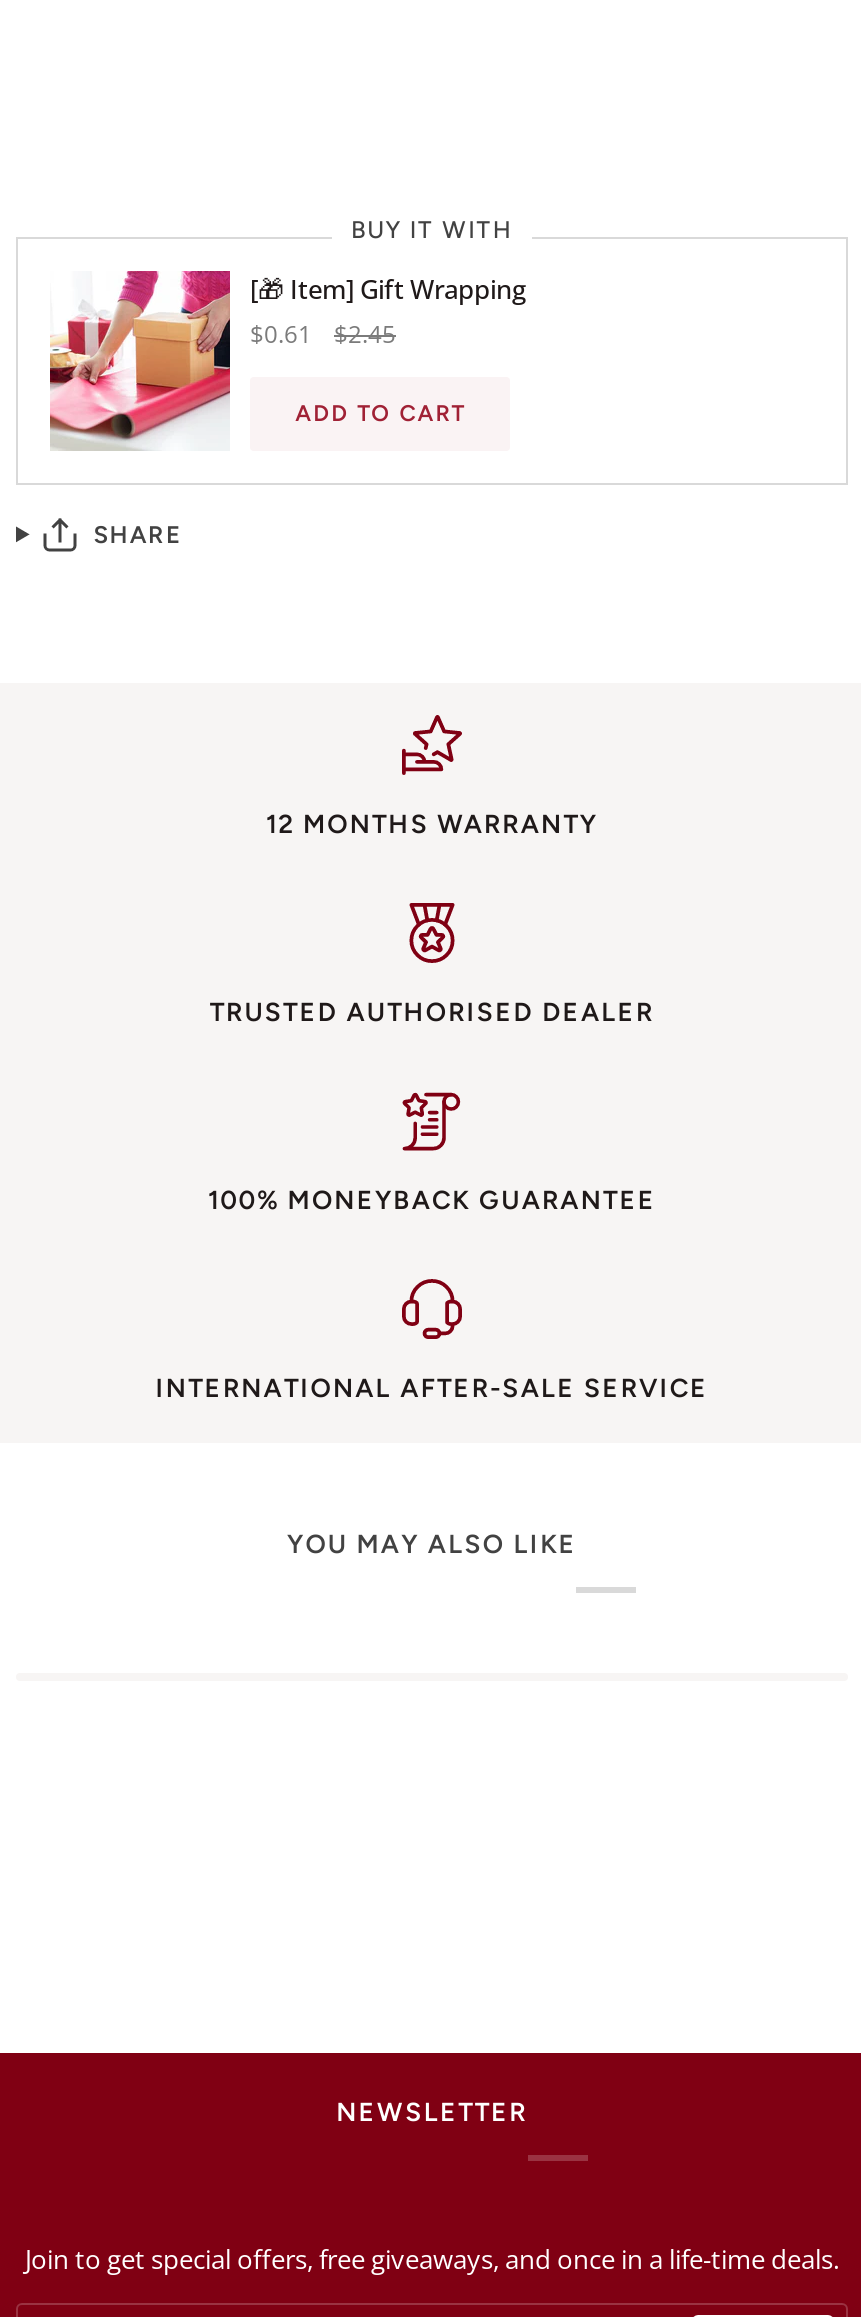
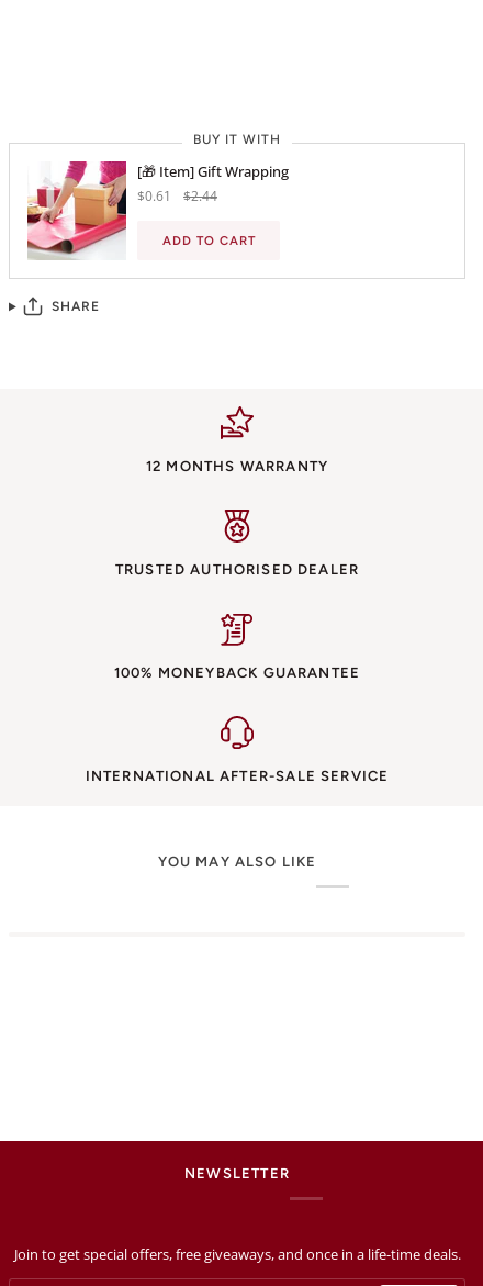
- $0.61 $2.45
+ $0.61 $2.44
